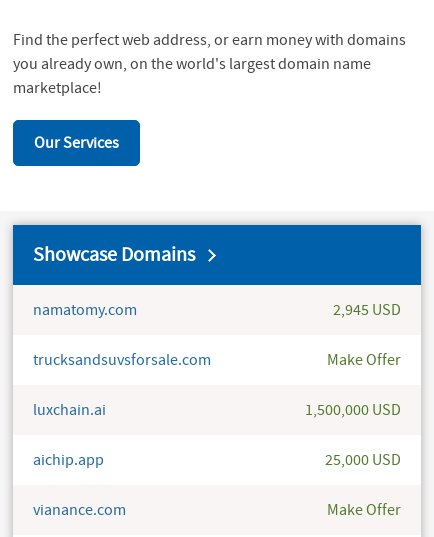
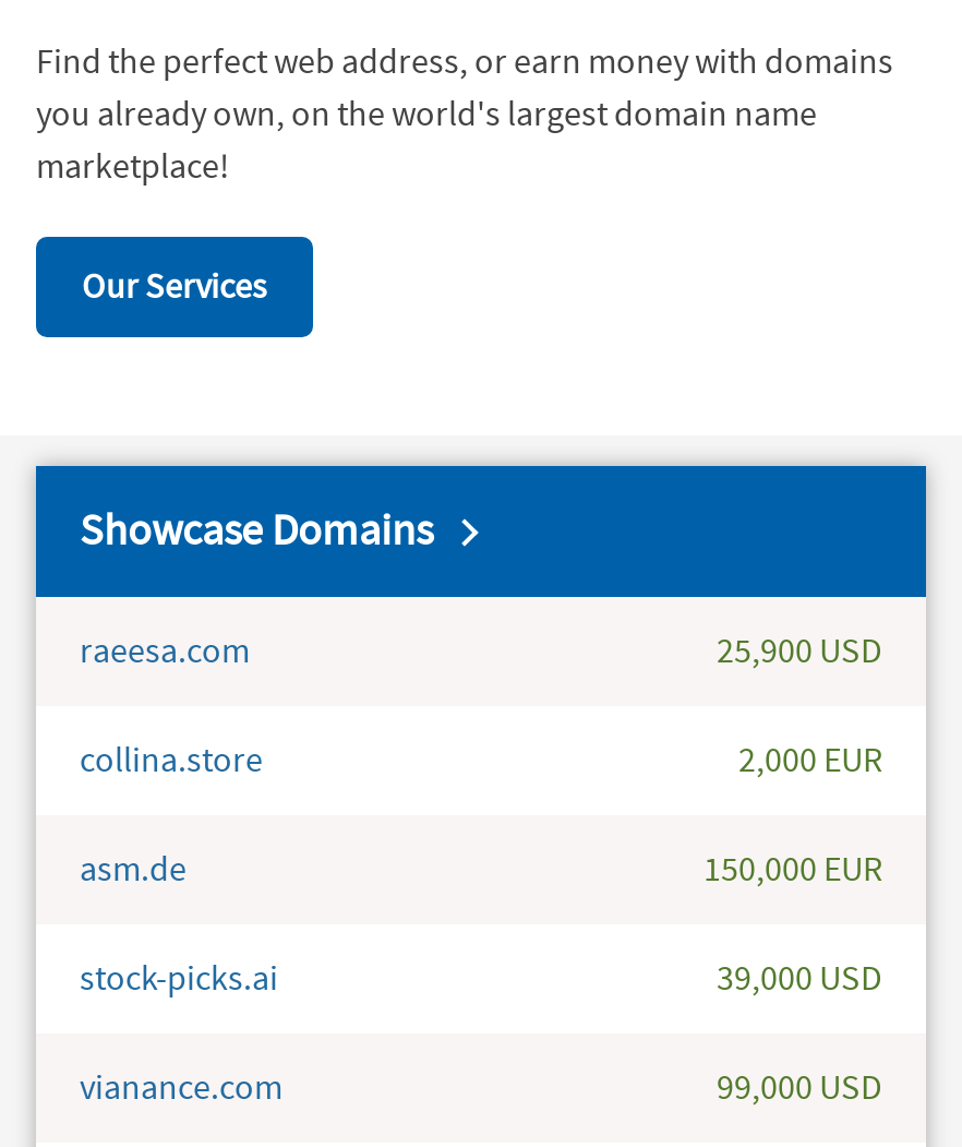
- namatomy.com
- 2,945 USD
+ raeesa.com
+ 25,900 USD

- trucksandsuvsforsale.com
- Make Offer
+ collina.store
+ 2,000 EUR

- luxchain.ai
- 1,500,000 USD
+ asm.de
+ 150,000 EUR

- aichip.app
- 25,000 USD
+ stock-picks.ai
+ 39,000 USD

- Make Offer
+ 99,000 USD
